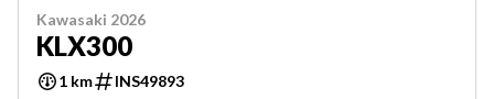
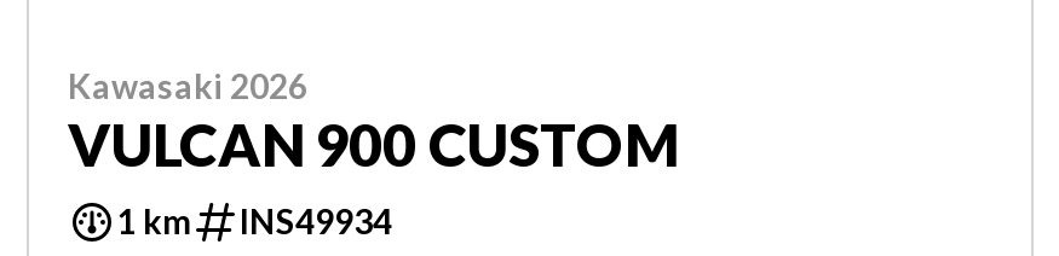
- KLX300
+ VULCAN 900 CUSTOM

- 1 km INS49893
+ 1 km INS49934
